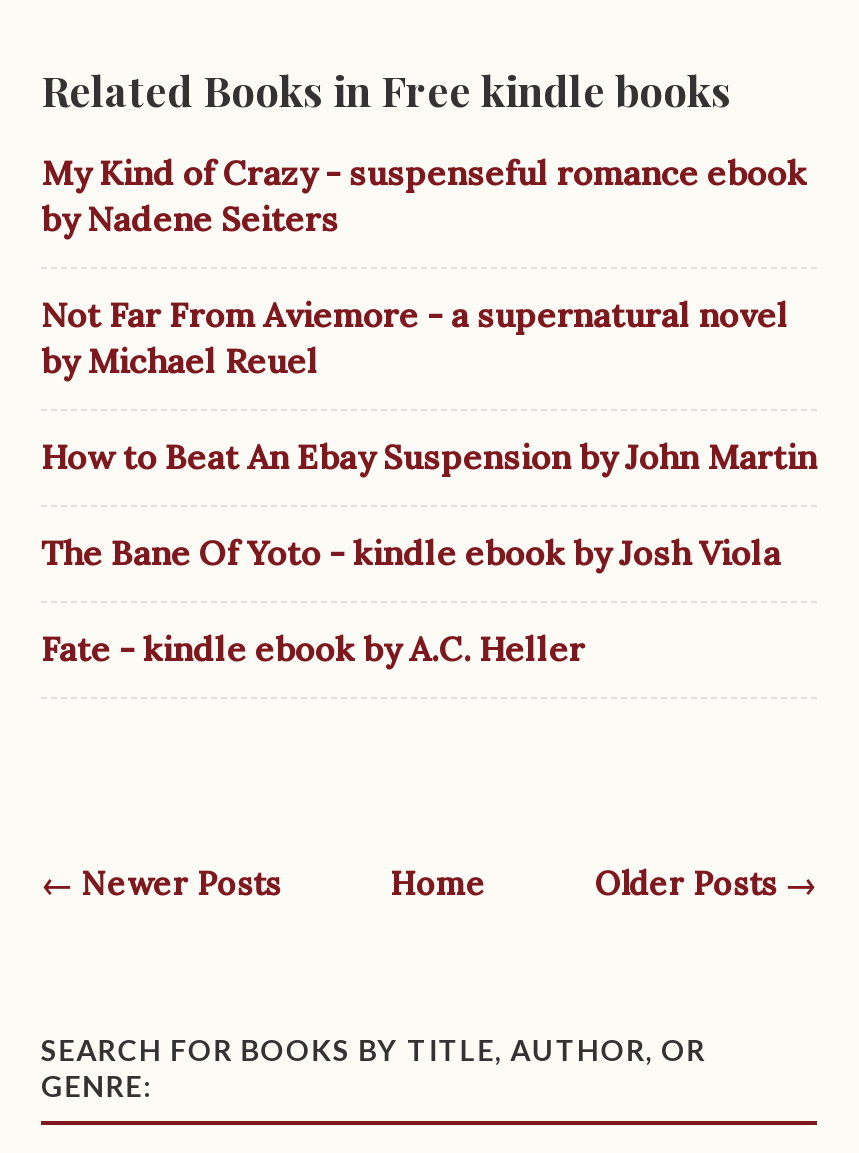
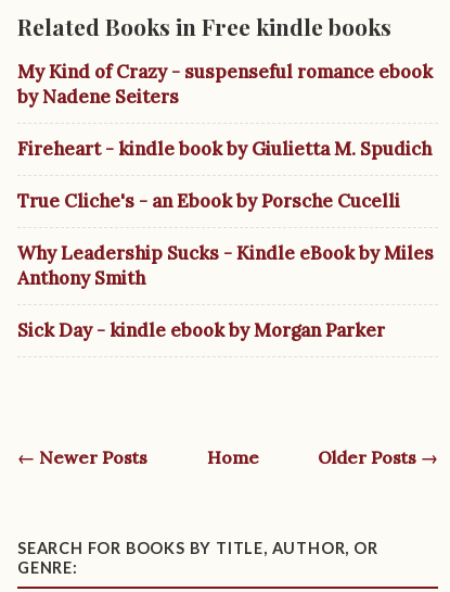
- Not Far From Aviemore - a supernatural novel
- by Michael Reuel
+ Fireheart - kindle book by Giulietta M. Spudich

- How to Beat An Ebay Suspension by John Martin
+ True Cliche's - an Ebook by Porsche Cucelli

- The Bane Of Yoto - kindle ebook by Josh Viola
+ Why Leadership Sucks - Kindle eBook by Miles
+ Anthony Smith

- Fate - kindle ebook by A.C. Heller
+ Sick Day - kindle ebook by Morgan Parker
